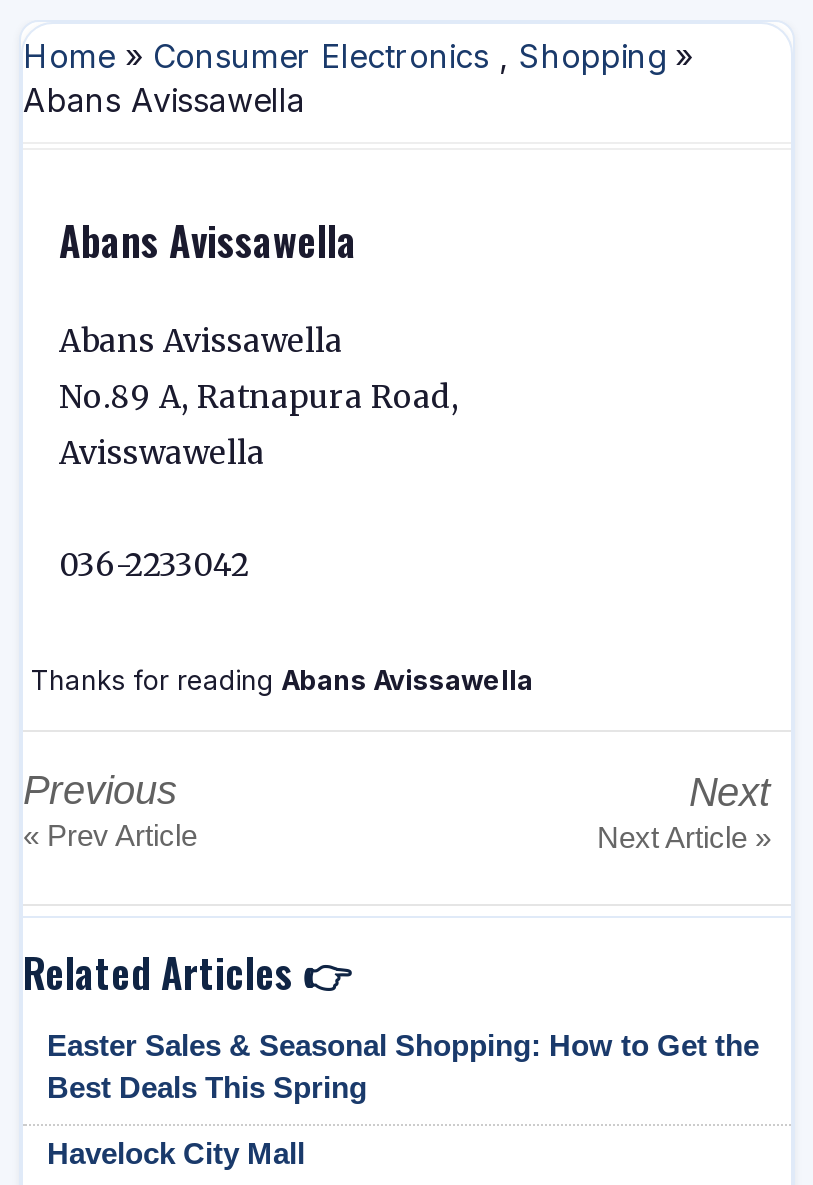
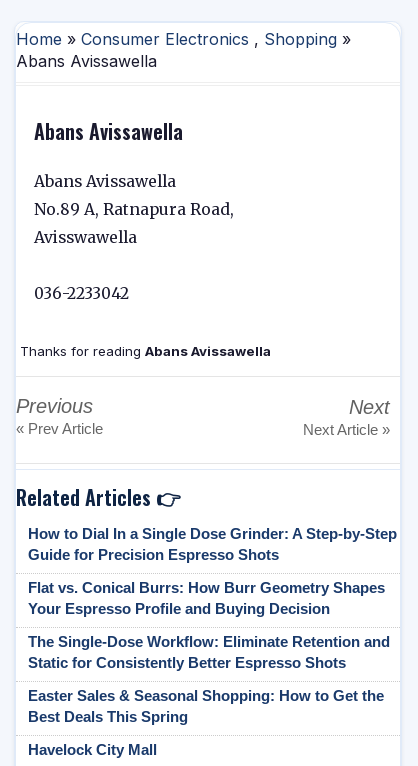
+ How to Dial In a Single Dose Grinder: A Step-by-Step
+ Guide for Precision Espresso Shots
+ Flat vs. Conical Burrs: How Burr Geometry Shapes
+ Your Espresso Profile and Buying Decision
+ The Single-Dose Workflow: Eliminate Retention and
+ Static for Consistently Better Espresso Shots
